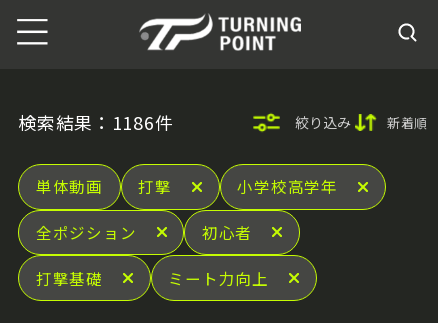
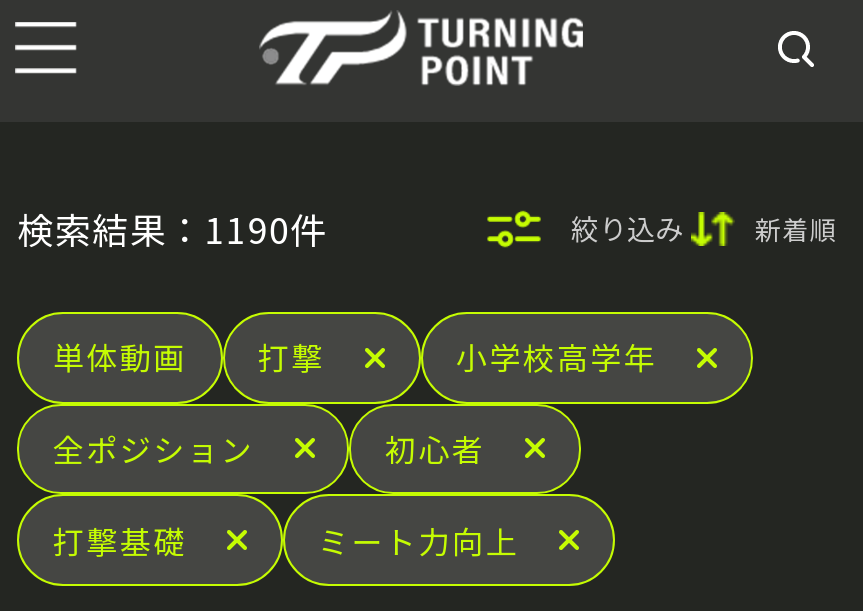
- 検索結果：1186件
+ 検索結果：1190件
